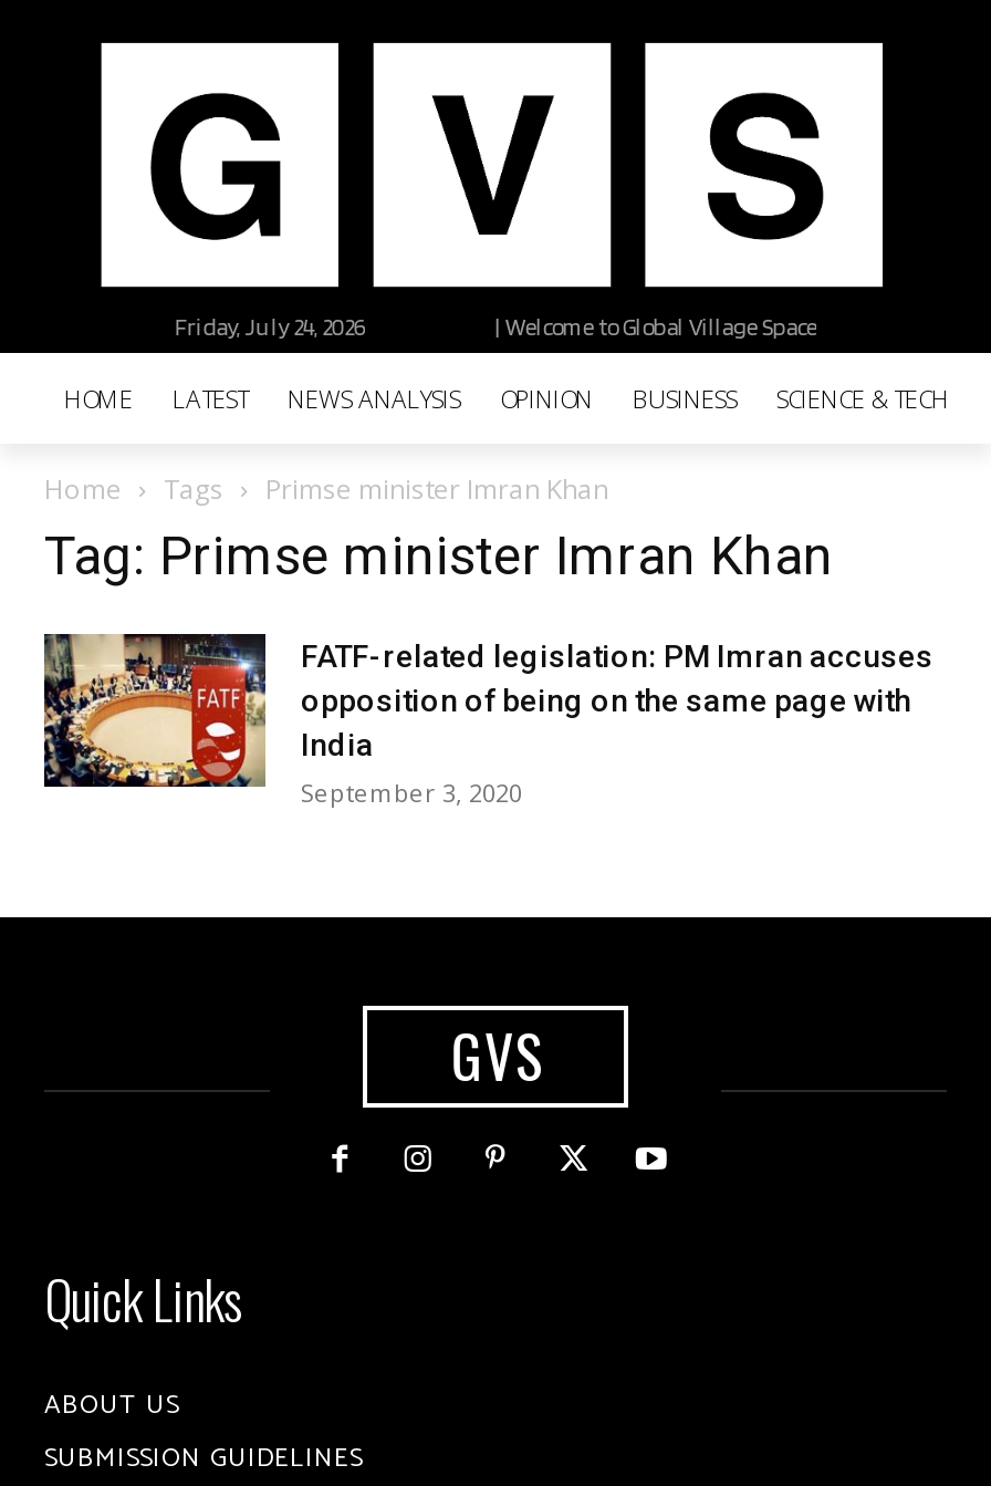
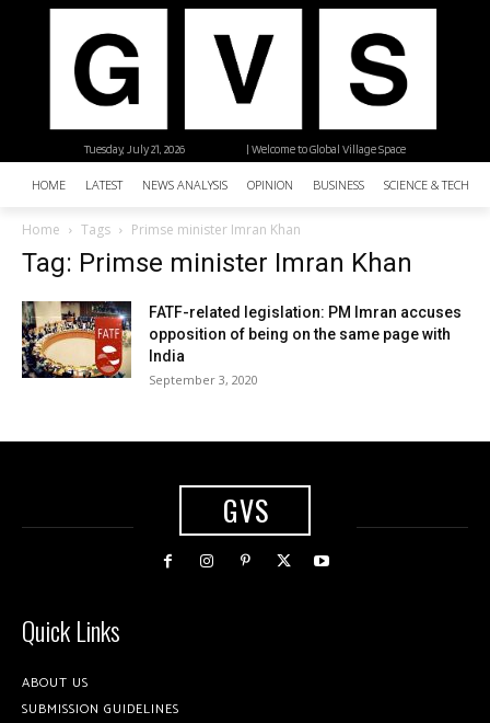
- Friday, July 24, 2026
+ Tuesday, July 21, 2026
